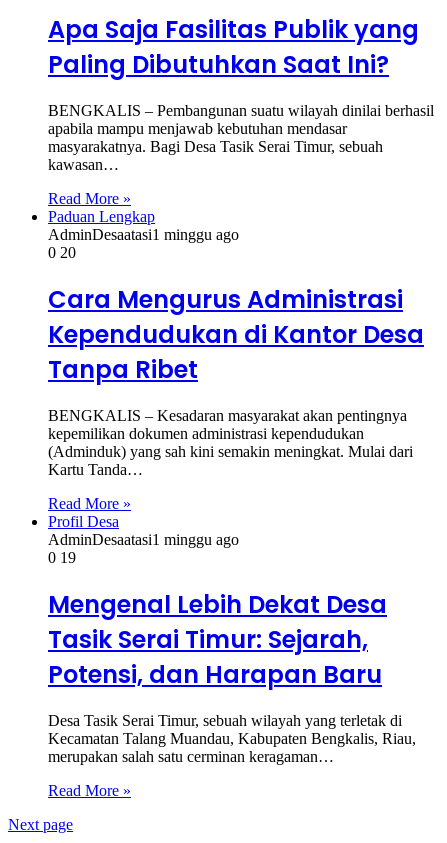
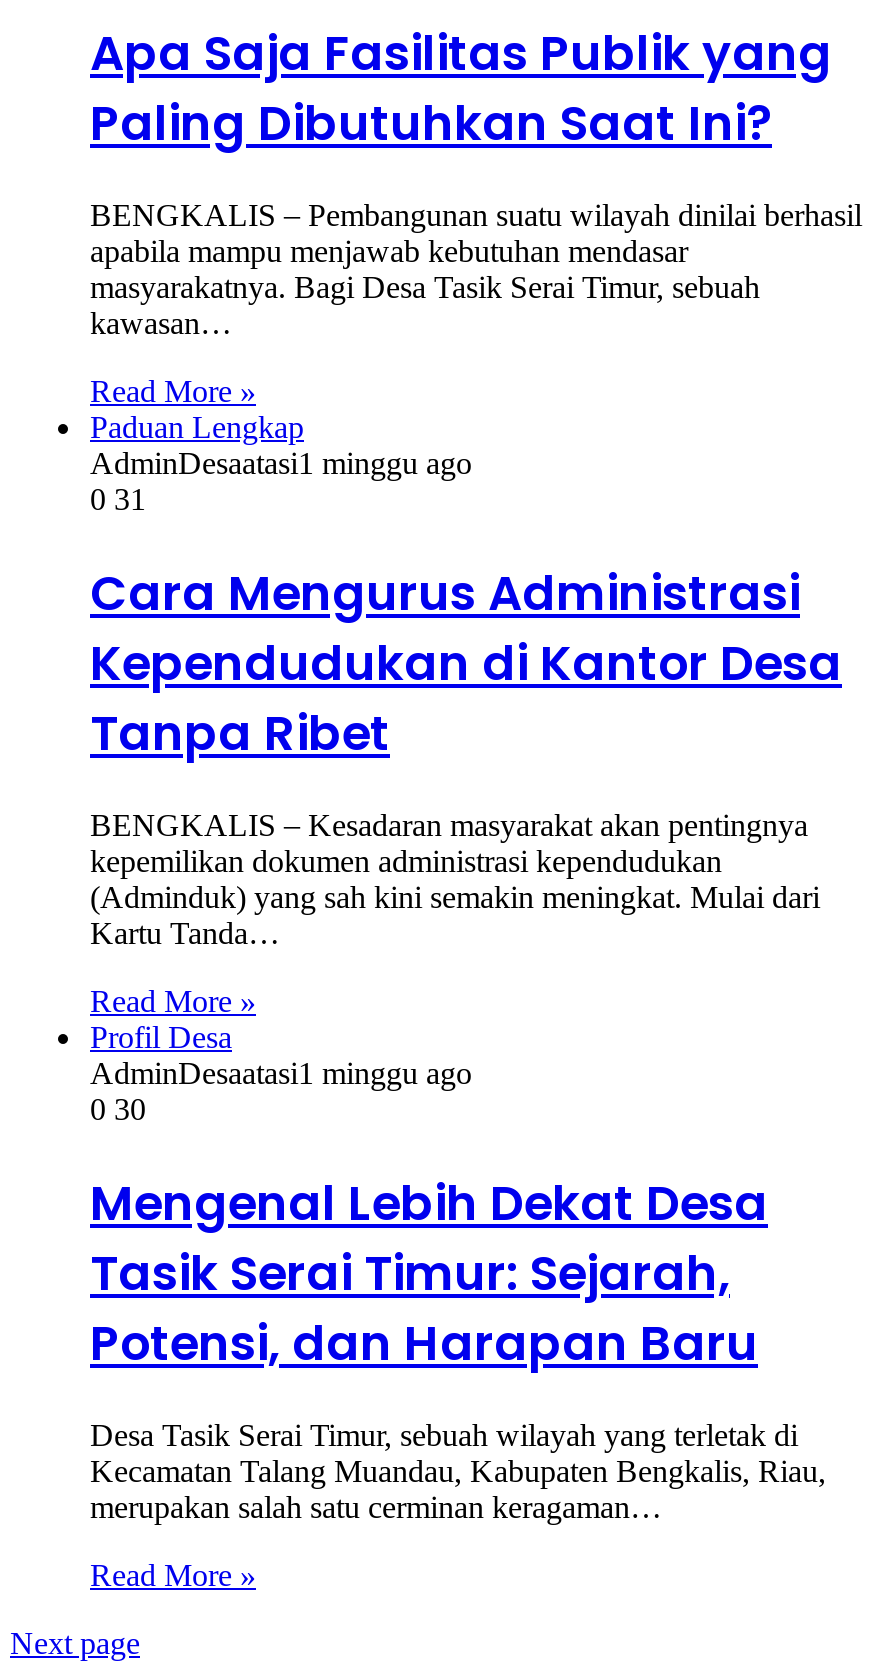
- 0 20
+ 0 31

- 0 19
+ 0 30
